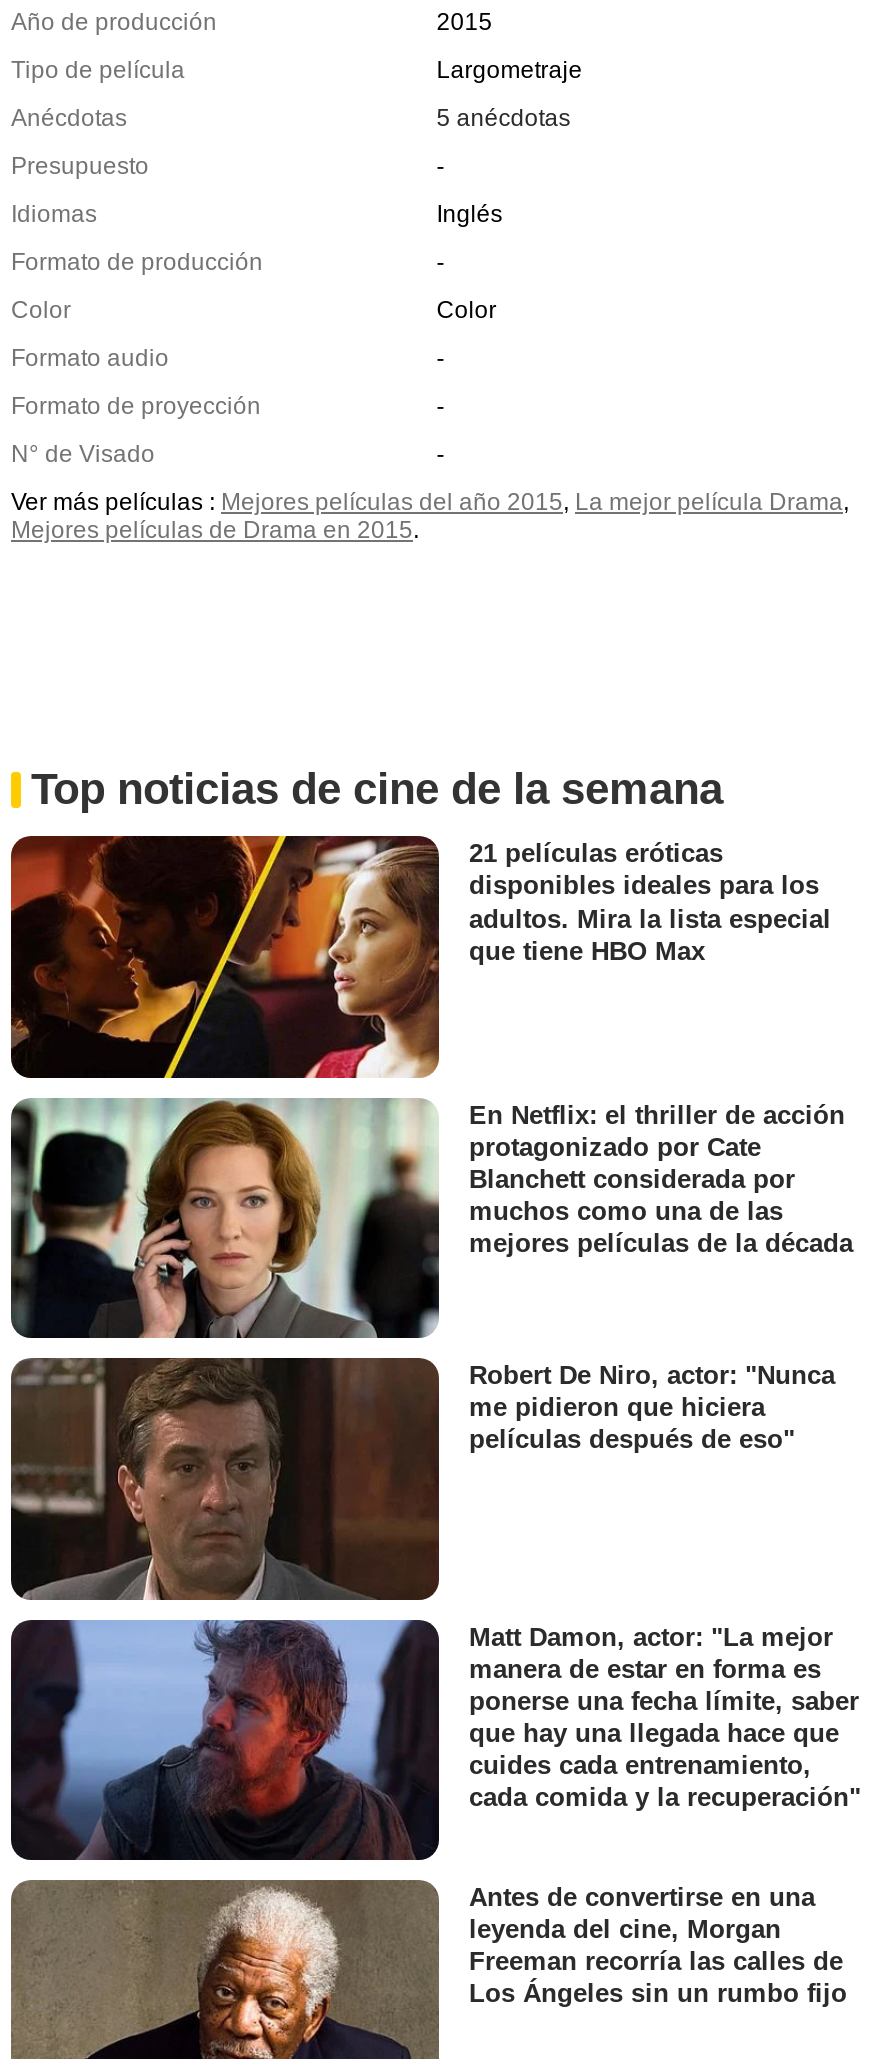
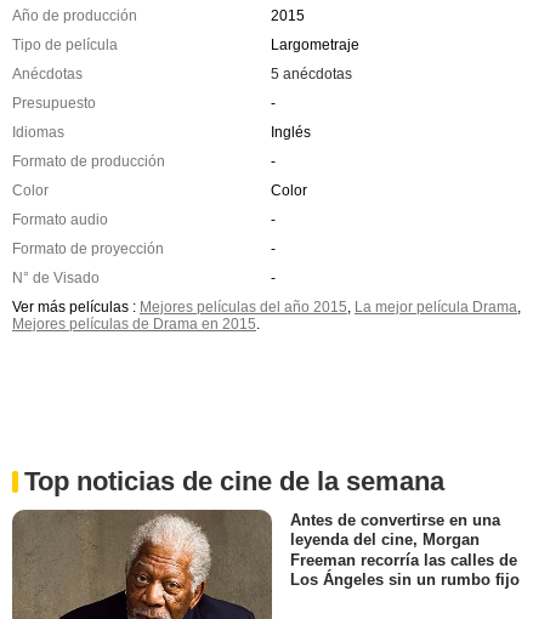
- [image]
- 21 películas eróticas
- disponibles ideales para los
- adultos. Mira la lista especial
- que tiene HBO Max

- [image]
- En Netflix: el thriller de acción
- protagonizado por Cate
- Blanchett considerada por
- muchos como una de las
- mejores películas de la década

- [image]
- Robert De Niro, actor: "Nunca
- me pidieron que hiciera
- películas después de eso"

- [image]
- Matt Damon, actor: "La mejor
- manera de estar en forma es
- ponerse una fecha límite, saber
- que hay una llegada hace que
- cuides cada entrenamiento,
- cada comida y la recuperación"
